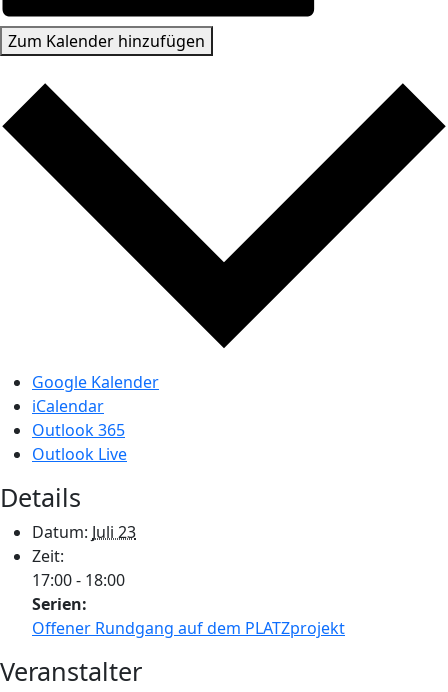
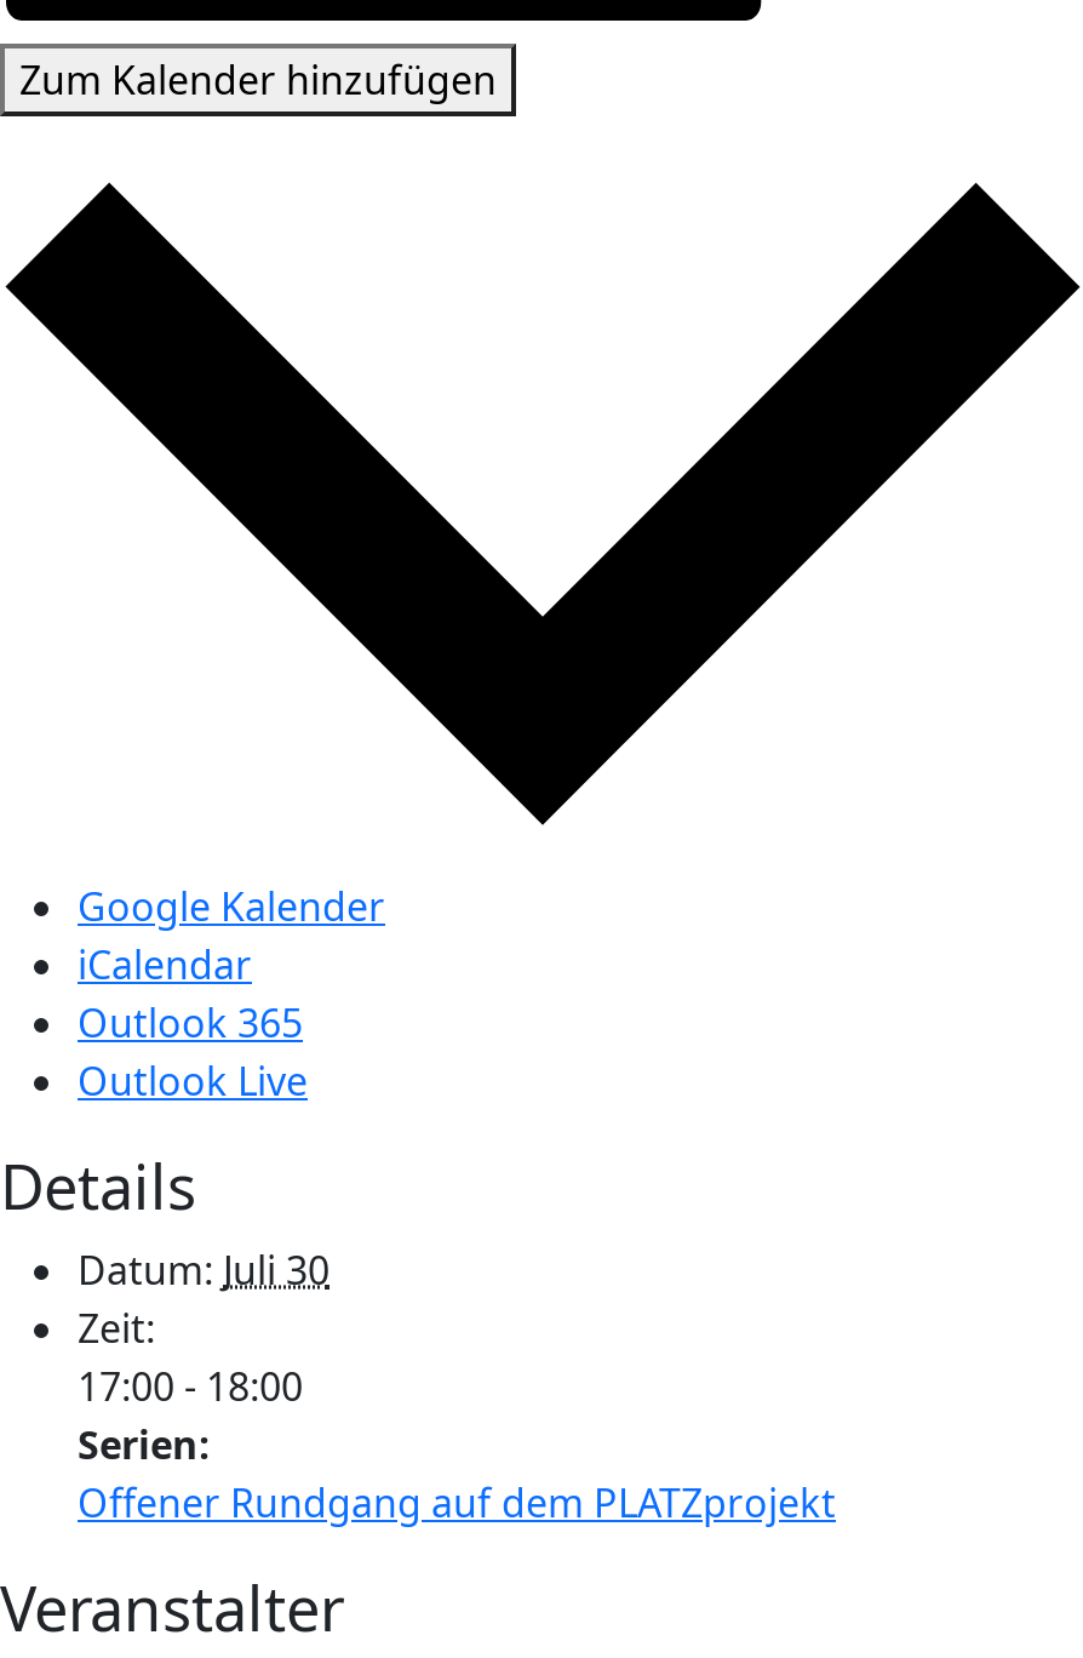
- Datum: Juli 23
+ Datum: Juli 30
